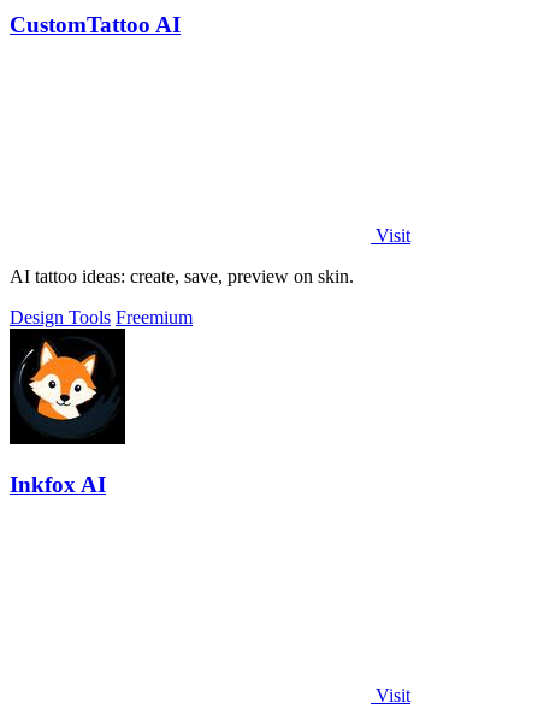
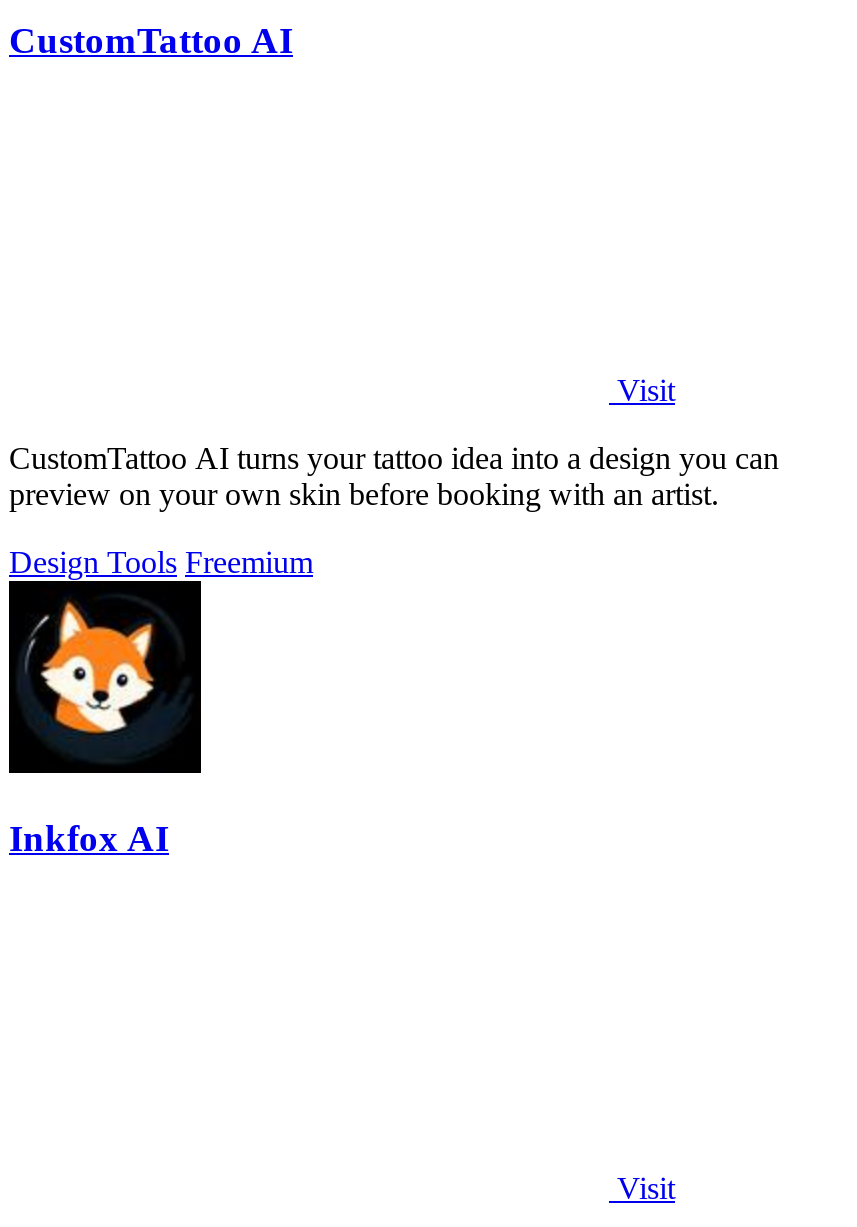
- AI tattoo ideas: create, save, preview on skin.
+ CustomTattoo AI turns your tattoo idea into a design you can
+ preview on your own skin before booking with an artist.
